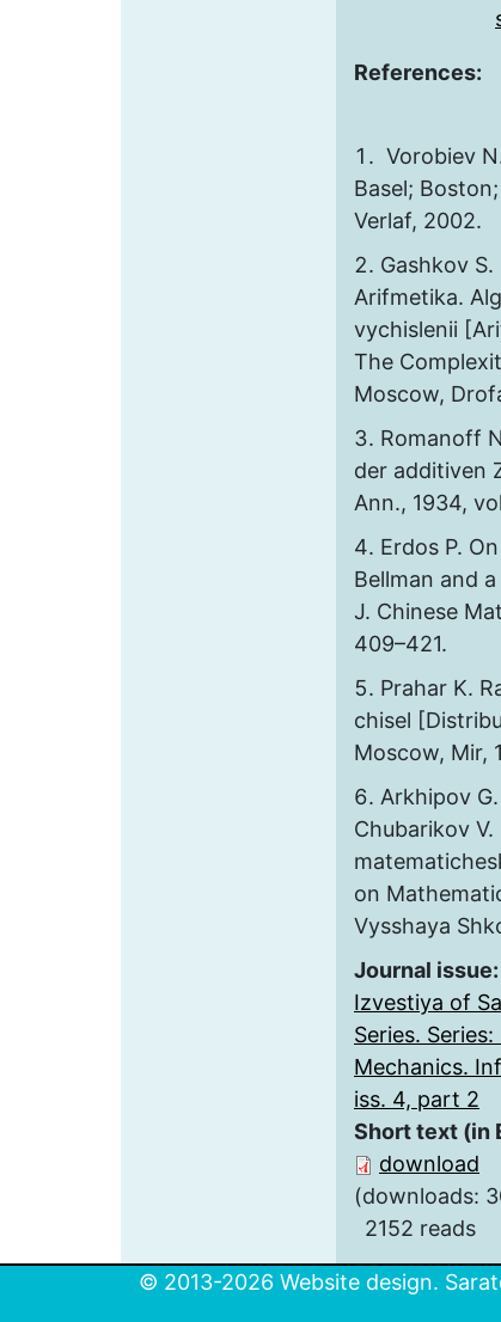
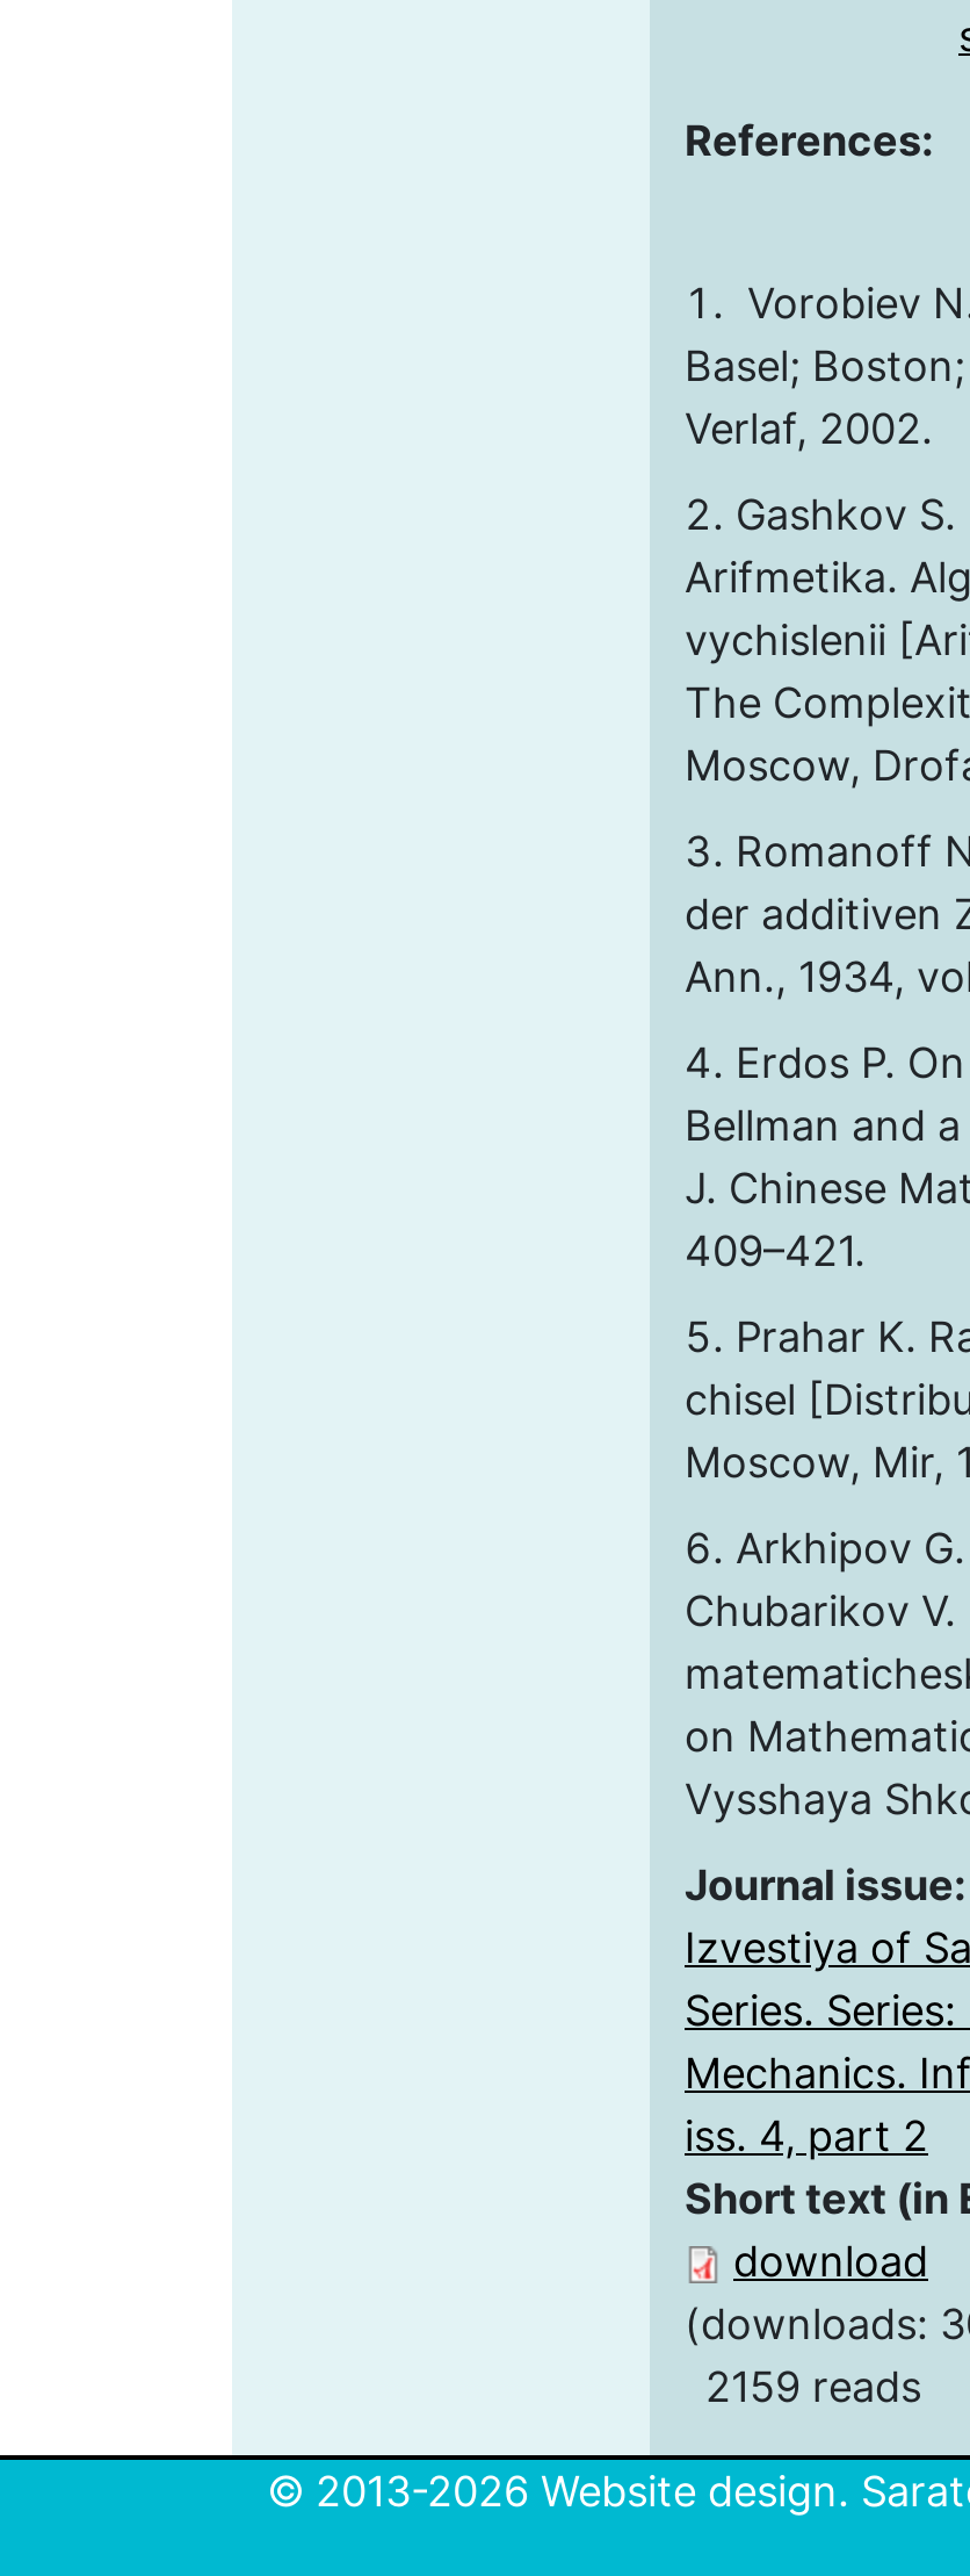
- 2152 reads
+ 2159 reads
